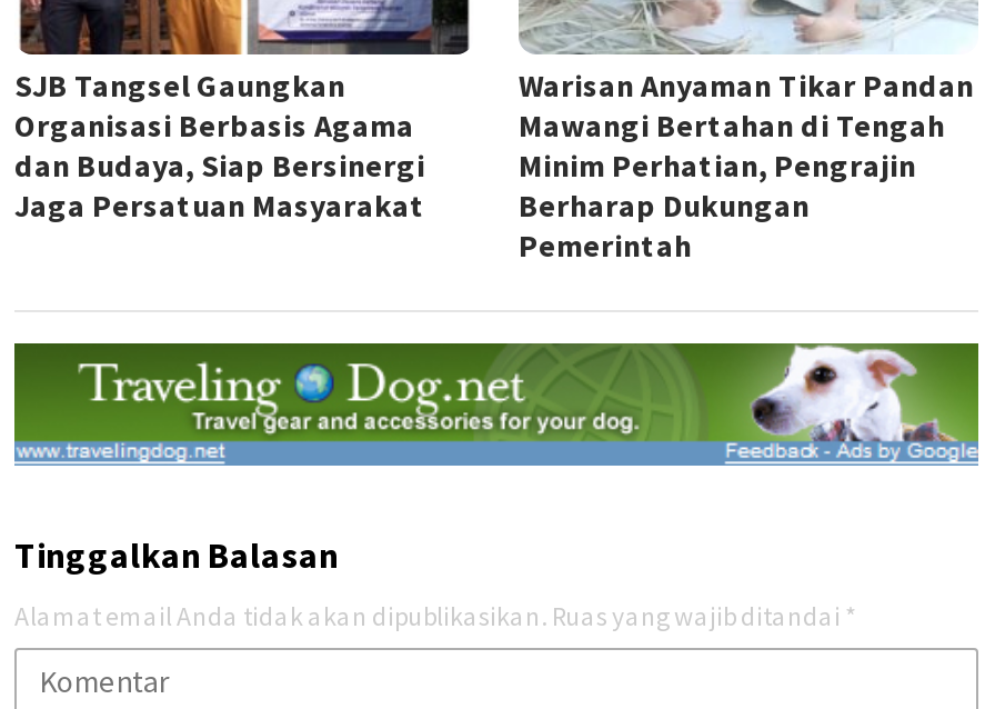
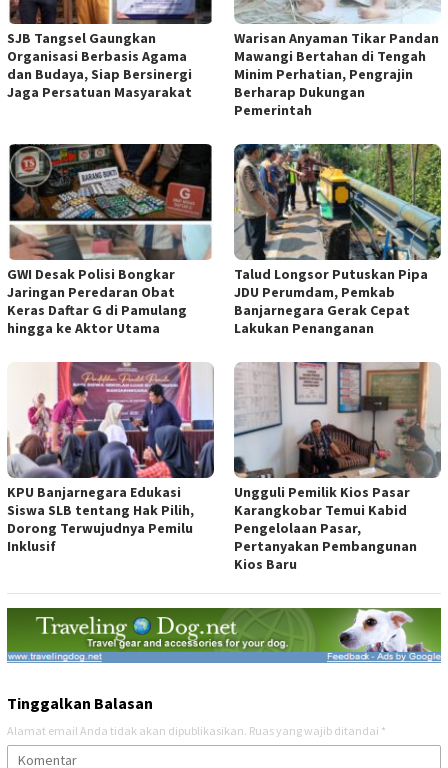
+ [image]
+ GWI Desak Polisi Bongkar
+ Jaringan Peredaran Obat
+ Keras Daftar G di Pamulang
+ hingga ke Aktor Utama

+ [image]
+ KPU Banjarnegara Edukasi
+ Siswa SLB tentang Hak Pilih,
+ Dorong Terwujudnya Pemilu
+ Inklusif

+ [image]
+ Talud Longsor Putuskan Pipa
+ JDU Perumdam, Pemkab
+ Banjarnegara Gerak Cepat
+ Lakukan Penanganan

+ [image]
+ Ungguli Pemilik Kios Pasar
+ Karangkobar Temui Kabid
+ Pengelolaan Pasar,
+ Pertanyakan Pembangunan
+ Kios Baru
